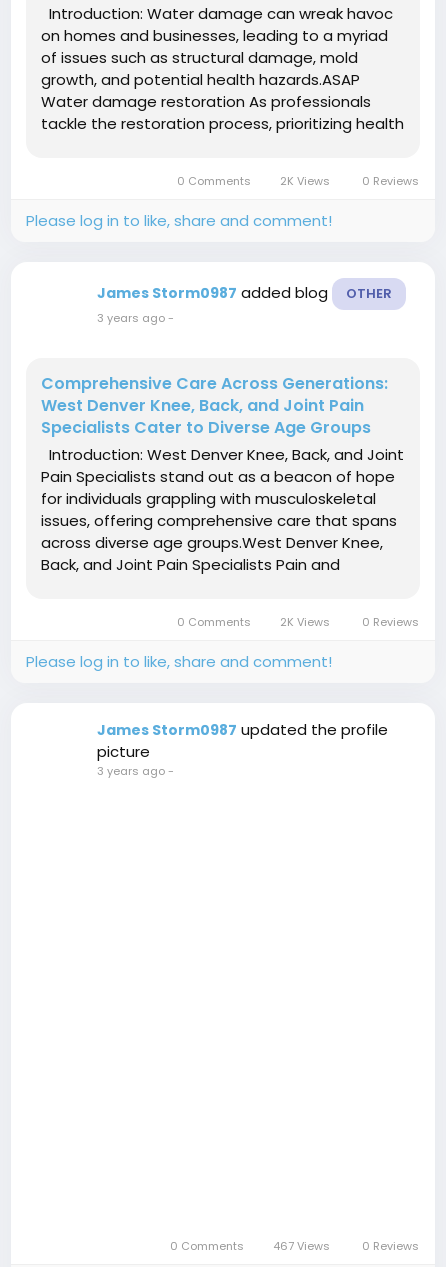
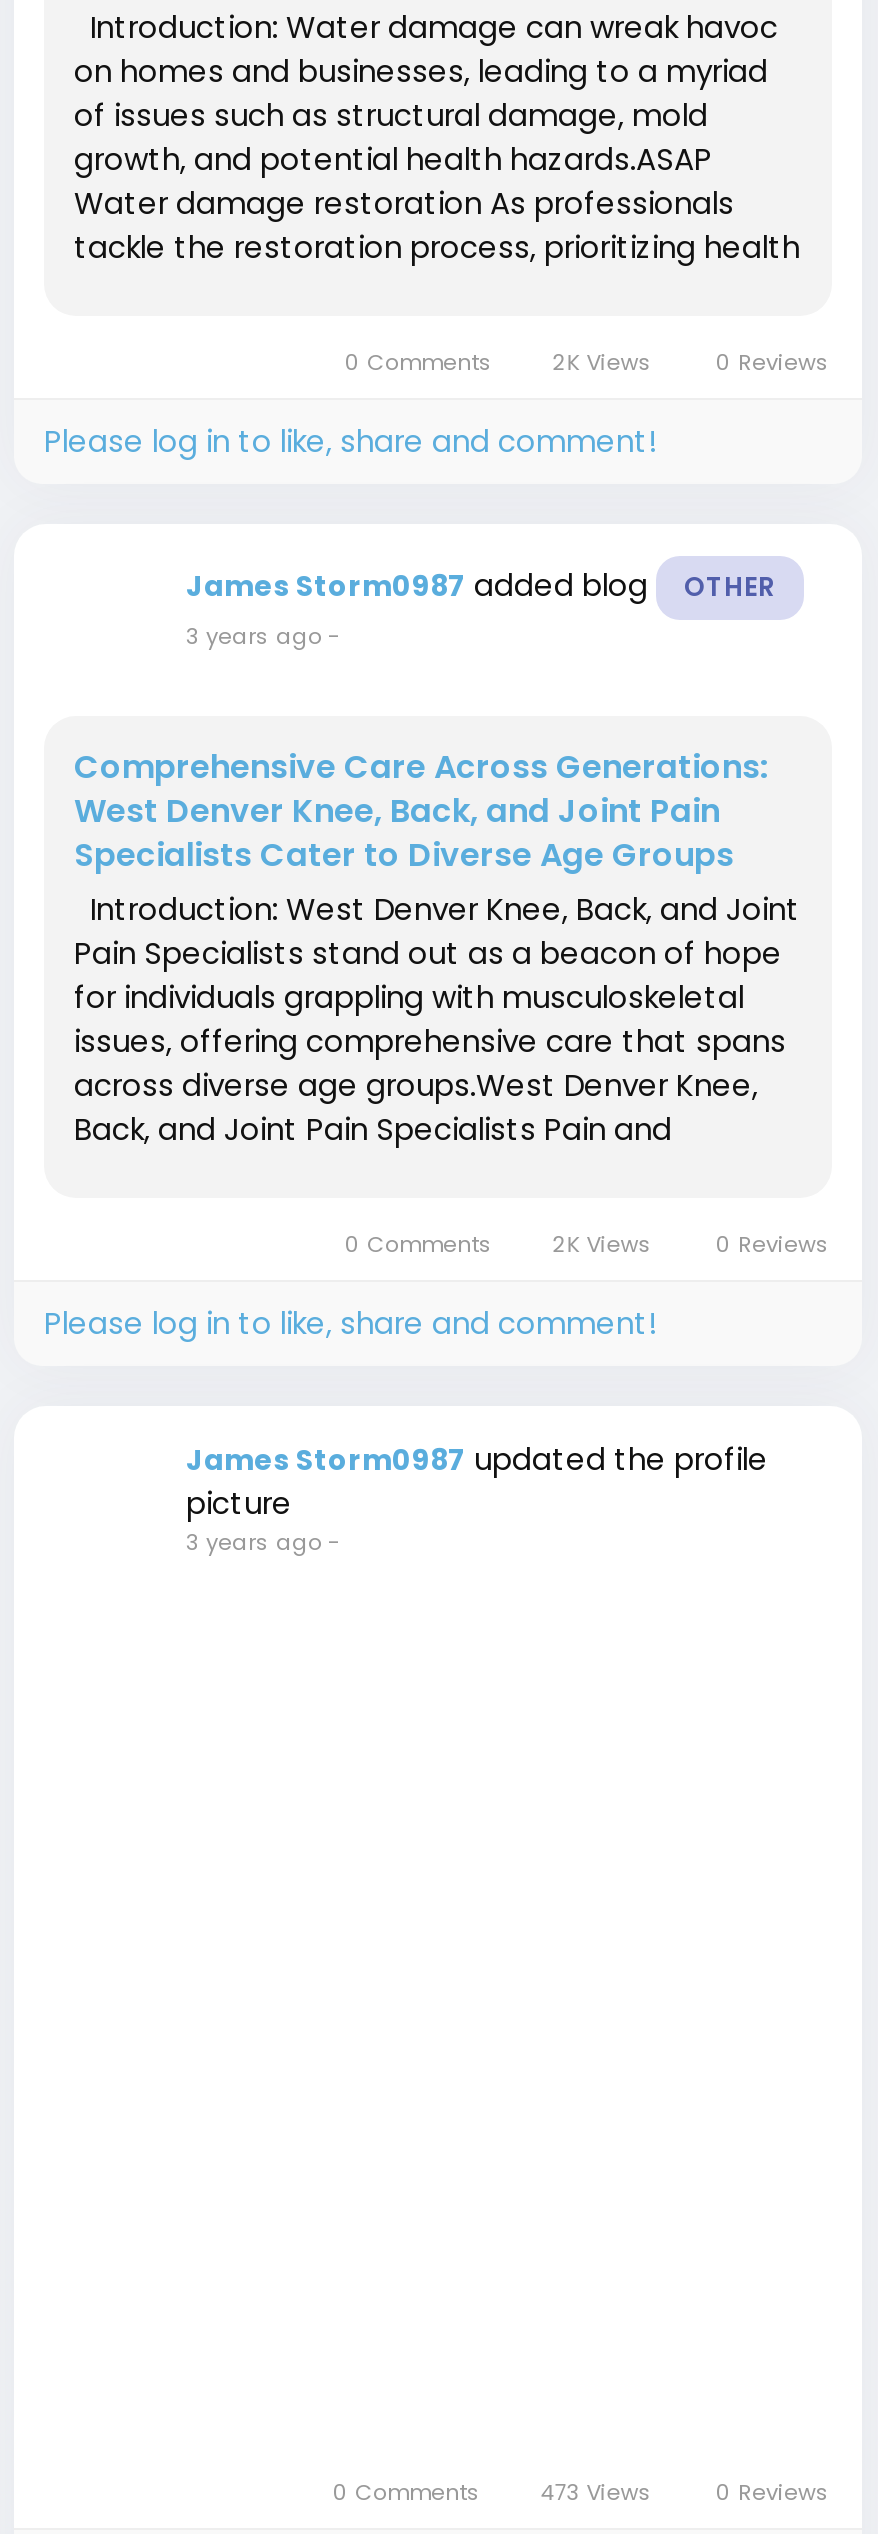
- 0 Comments 467 Views 0 Reviews
+ 0 Comments 473 Views 0 Reviews
